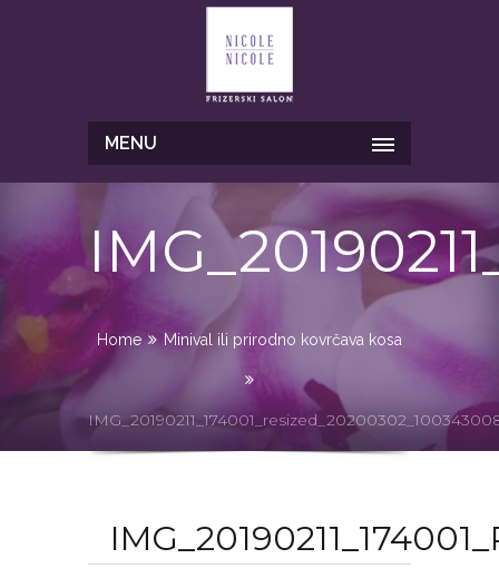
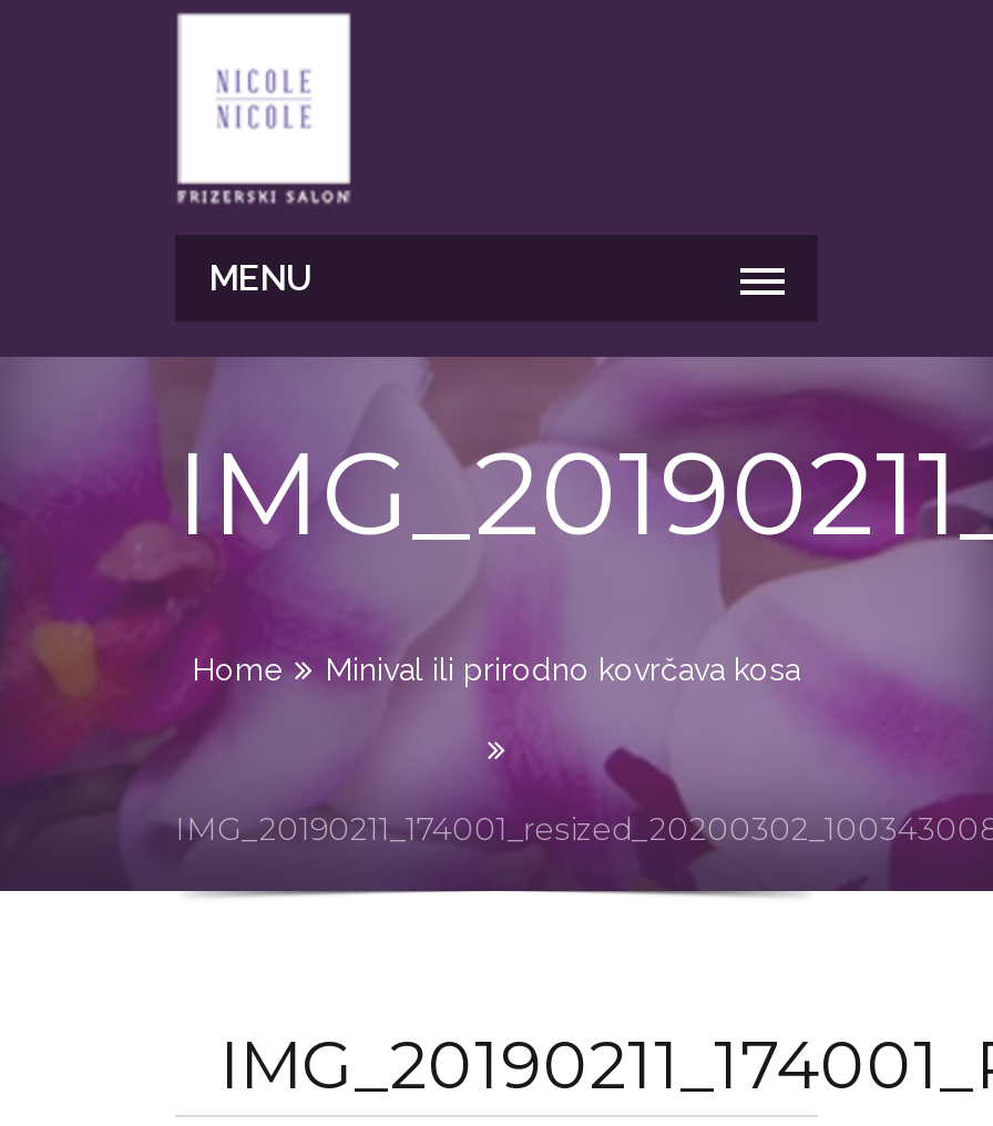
+ [image]

- [image]
